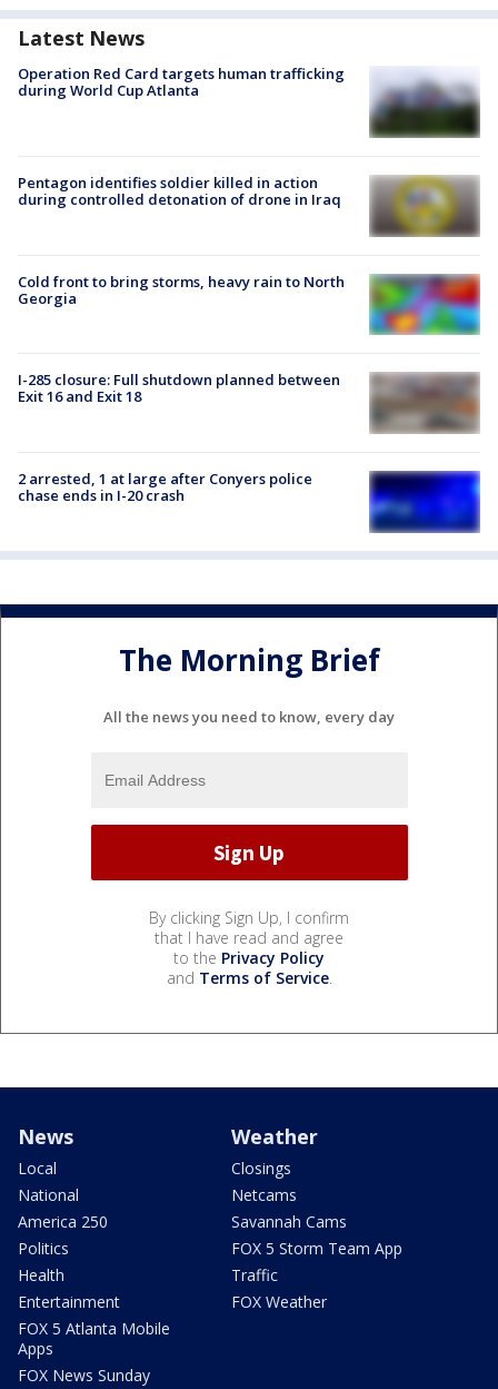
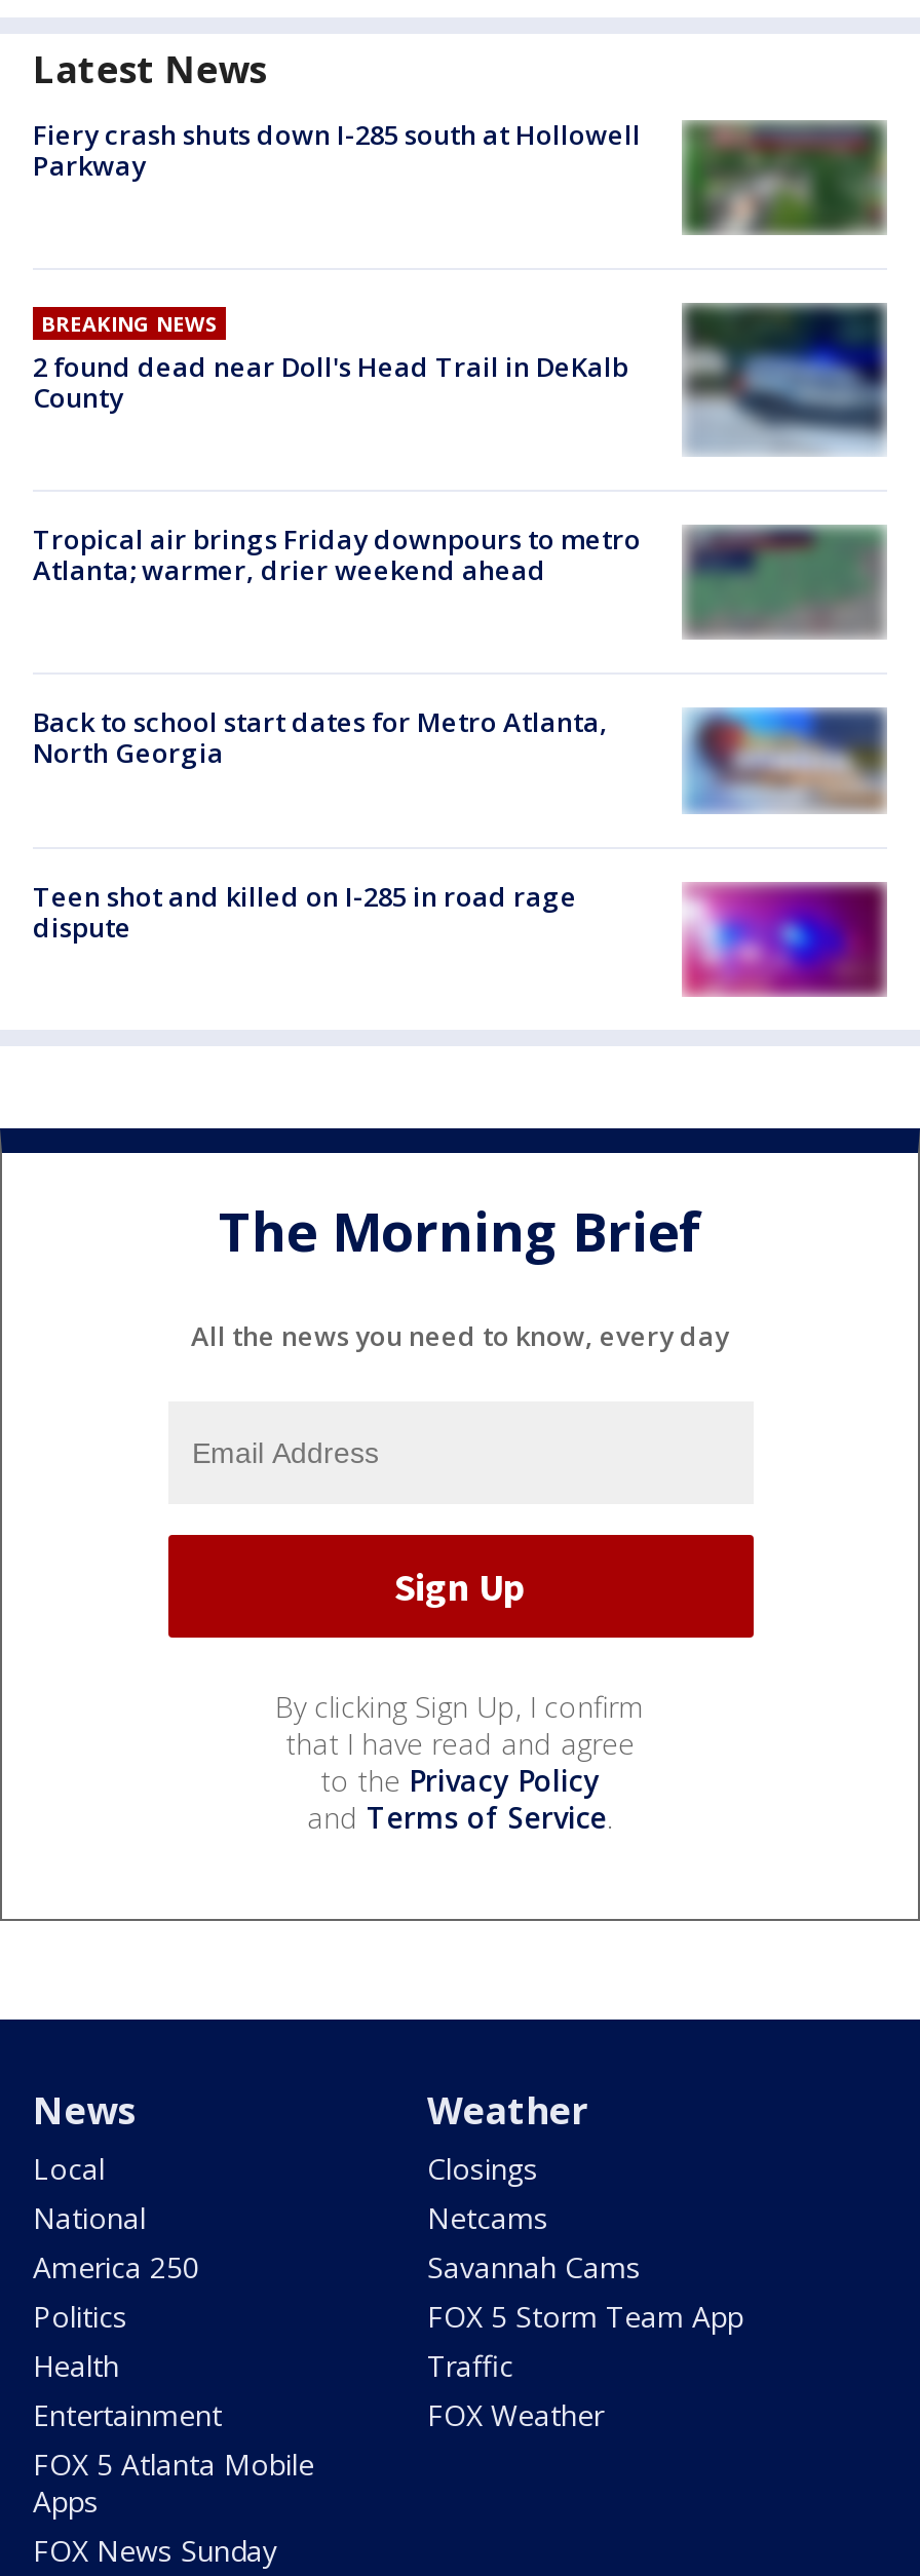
- [image]
- Operation Red Card targets human trafficking
- during World Cup Atlanta
+ [image]
+ Fiery crash shuts down I-285 south at Hollowell
+ Parkway

- [image]
- Pentagon identifies soldier killed in action
- during controlled detonation of drone in Iraq
+ [image]
+ BREAKING NEWS
+ 2 found dead near Doll's Head Trail in DeKalb
+ County

- [image]
- Cold front to bring storms, heavy rain to North
- Georgia
+ [image]
+ Tropical air brings Friday downpours to metro
+ Atlanta; warmer, drier weekend ahead

- [image]
- I-285 closure: Full shutdown planned between
- Exit 16 and Exit 18
+ [image]
+ Back to school start dates for Metro Atlanta,
+ North Georgia

- 2 arrested, 1 at large after Conyers police
- chase ends in I-20 crash
+ Teen shot and killed on I-285 in road rage
+ dispute

- [image]
+ [image]
